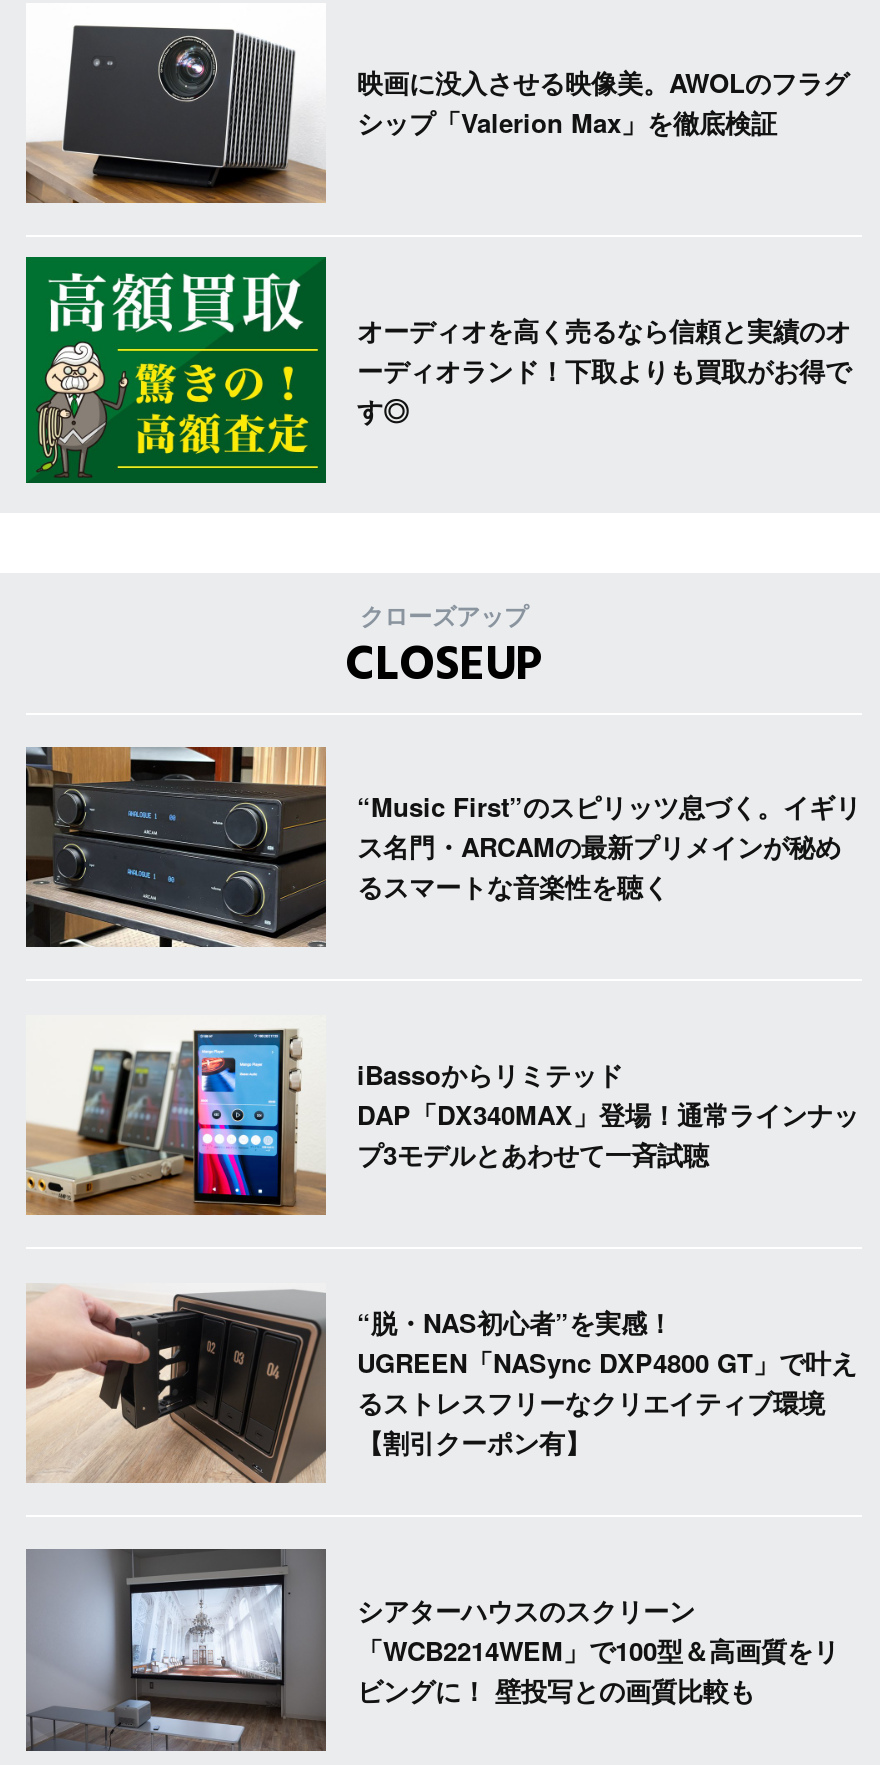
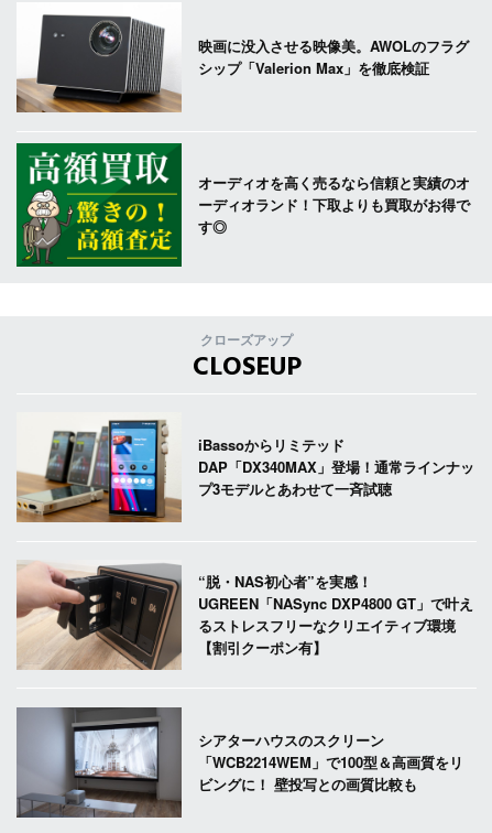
- [image]
- “Music First”のスピリッツ息づく。イギリ
- ス名門・ARCAMの最新プリメインが秘め
- るスマートな音楽性を聴く
